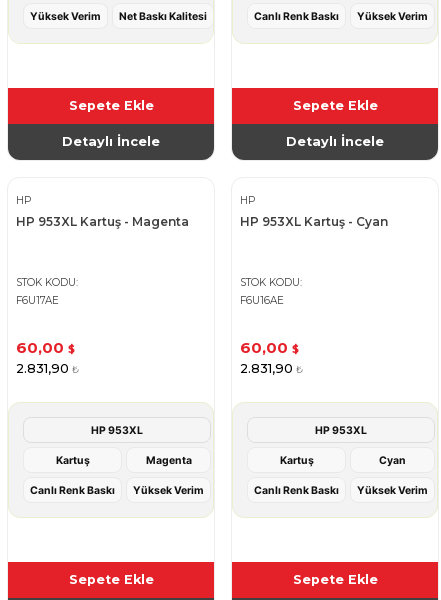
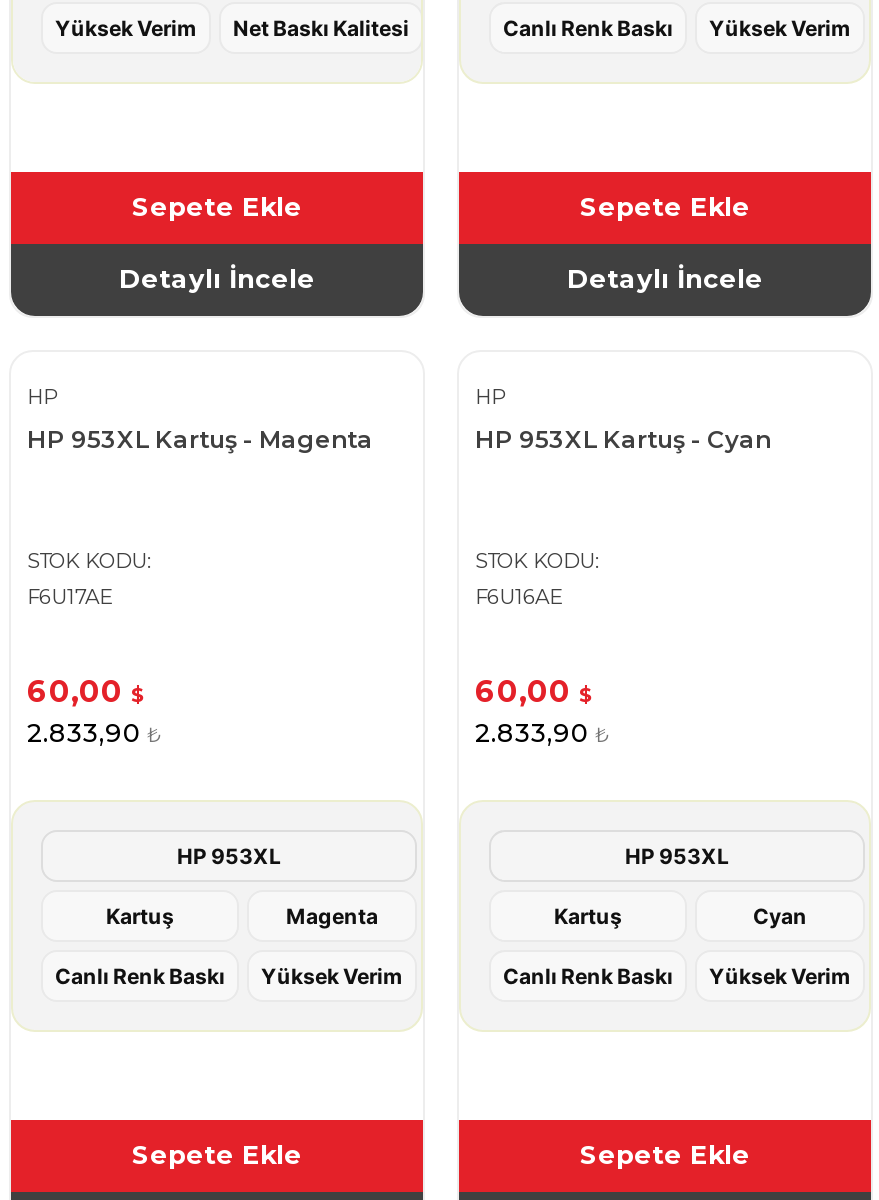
- 2.831,90 ₺
+ 2.833,90 ₺

- 2.831,90 ₺
+ 2.833,90 ₺
